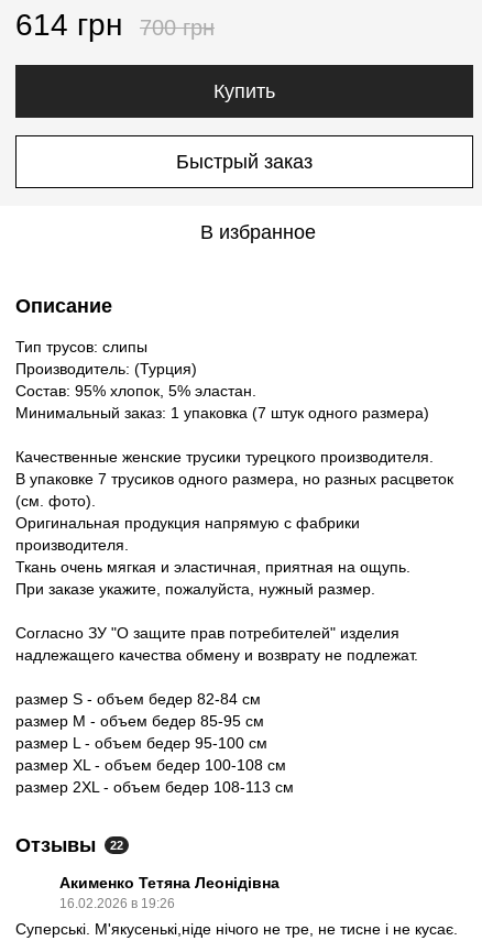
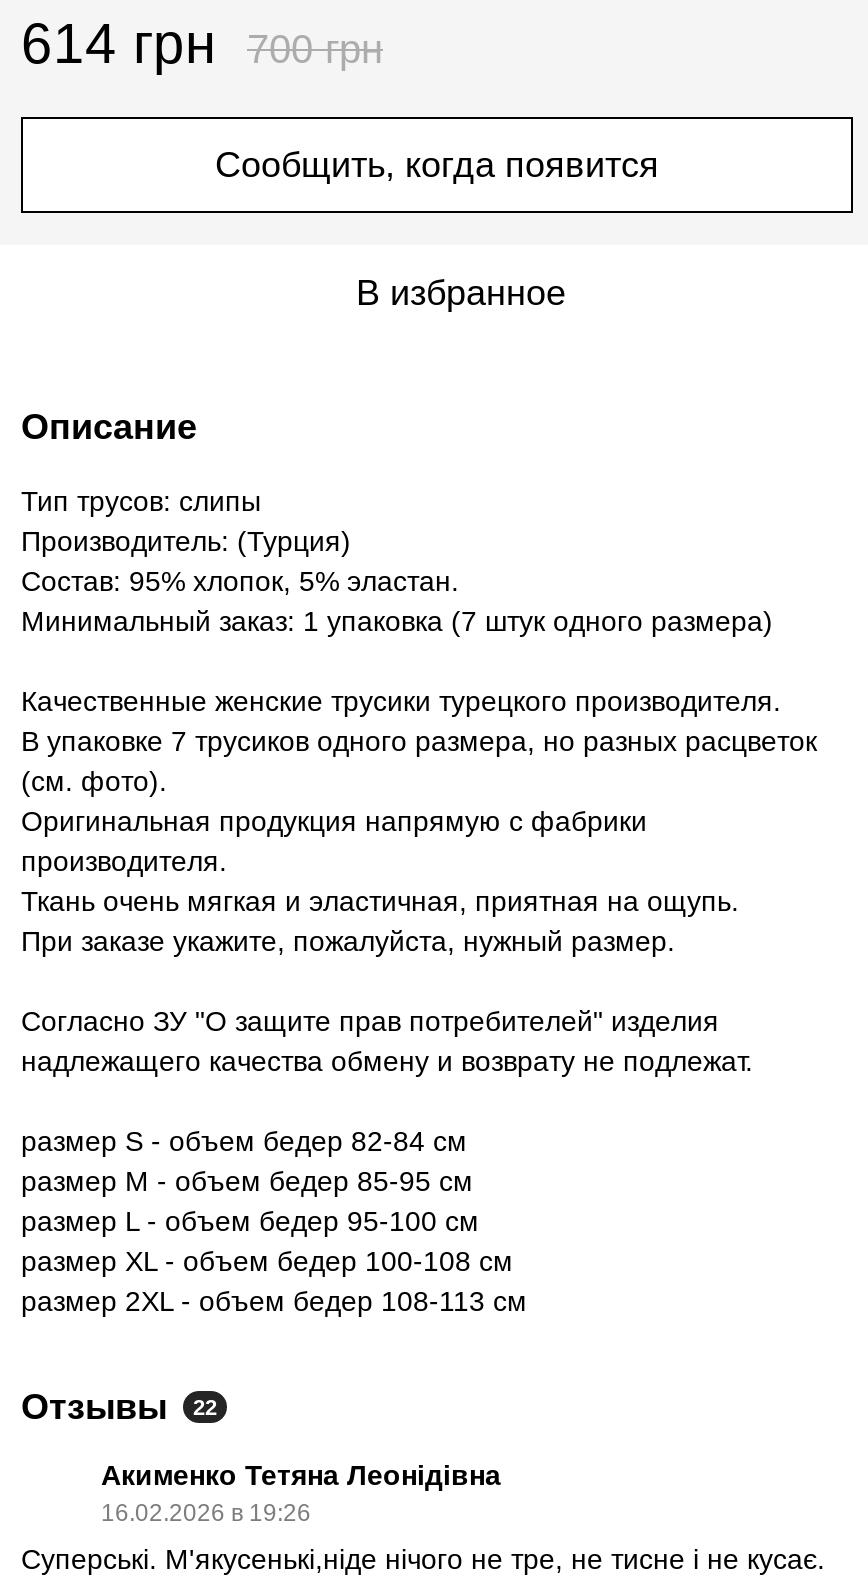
- Купить
- Быстрый заказ
+ Сообщить, когда появится
